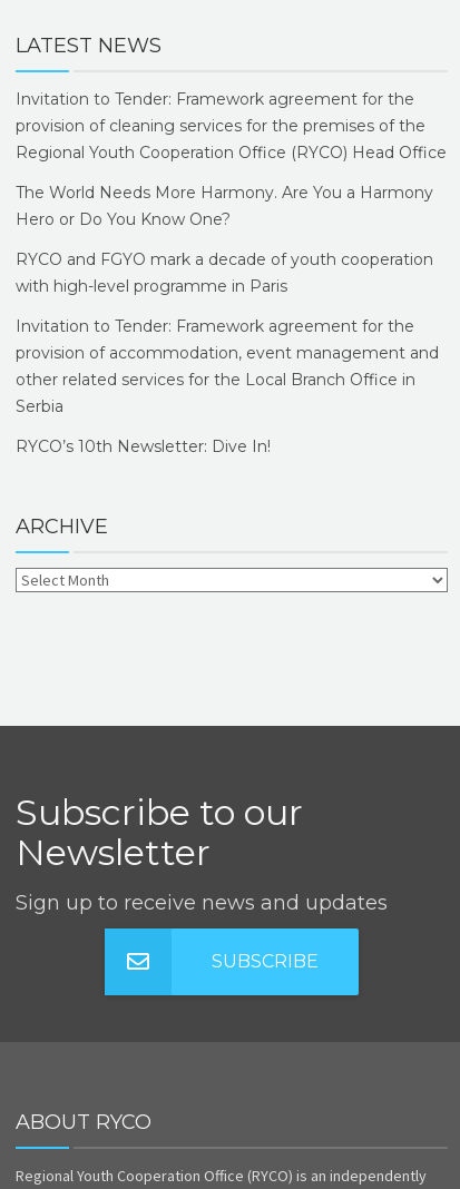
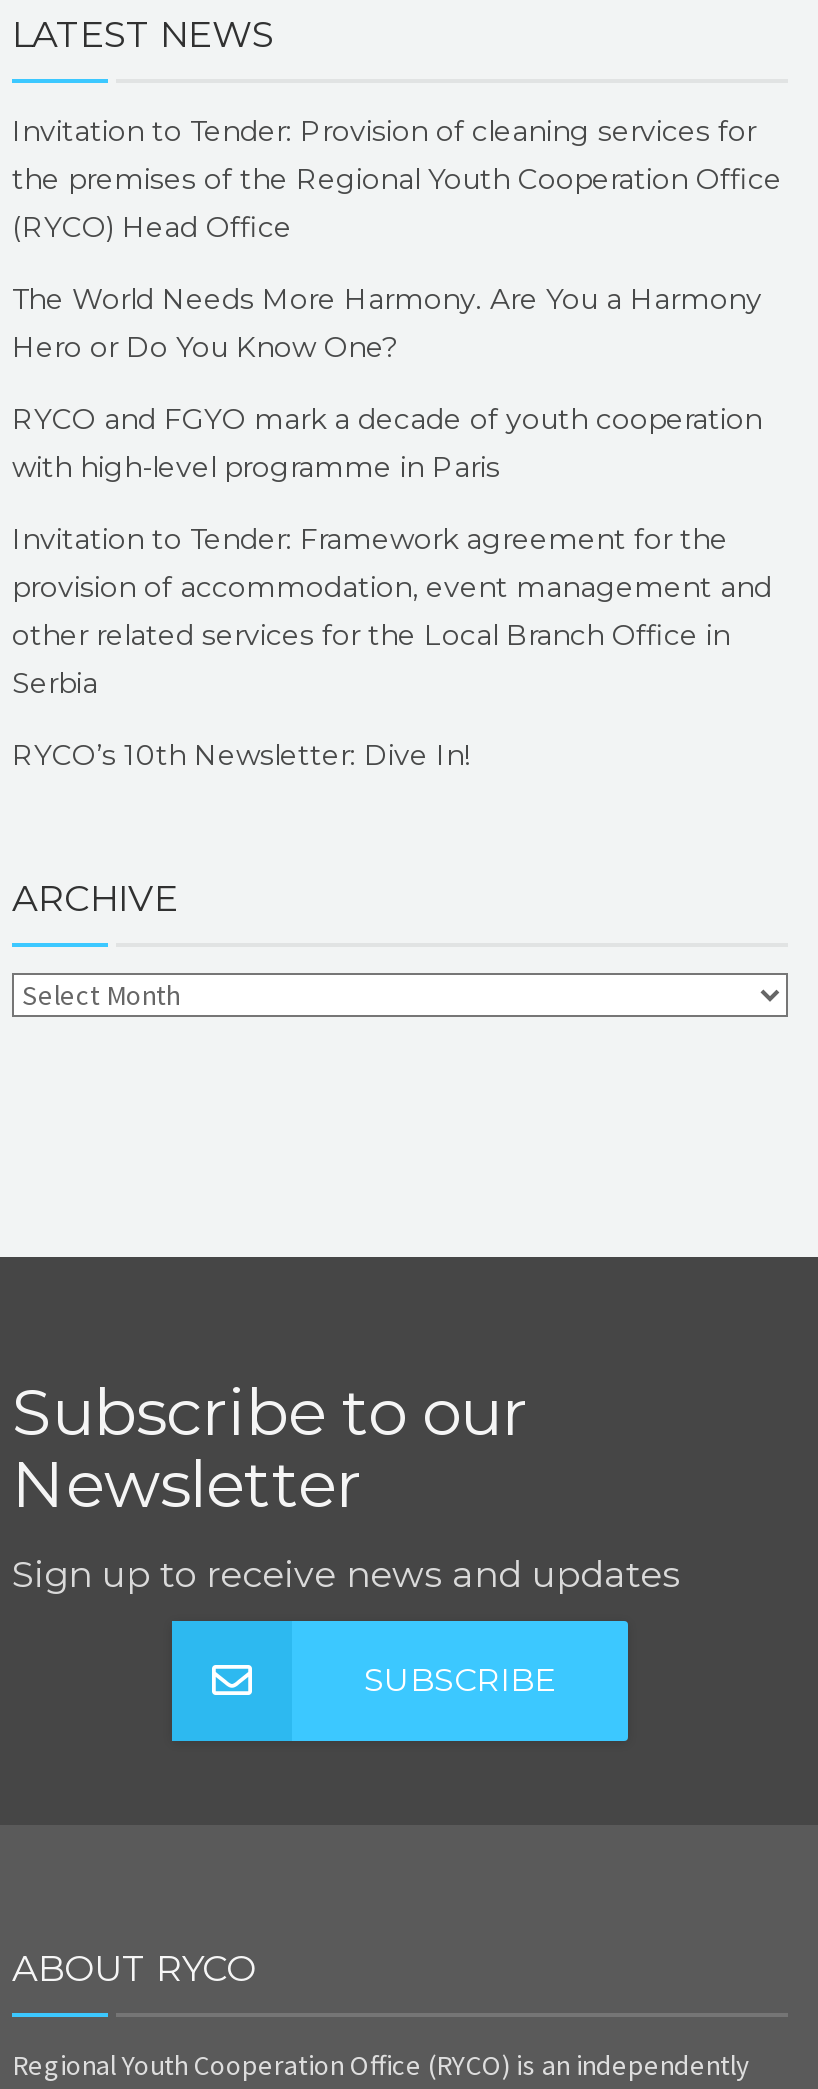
- Invitation to Tender: Framework agreement for the
- provision of cleaning services for the premises of the
- Regional Youth Cooperation Office (RYCO) Head Office
+ Invitation to Tender: Provision of cleaning services for
+ the premises of the Regional Youth Cooperation Office
+ (RYCO) Head Office
